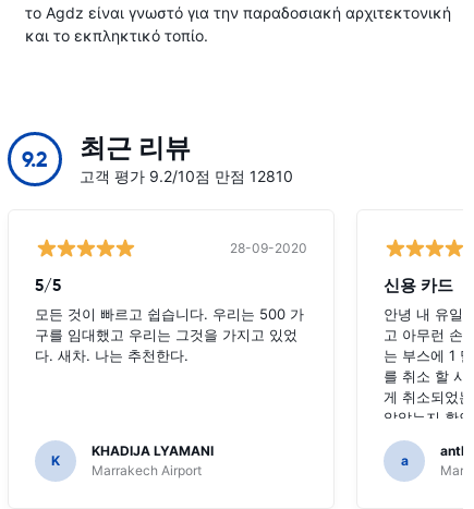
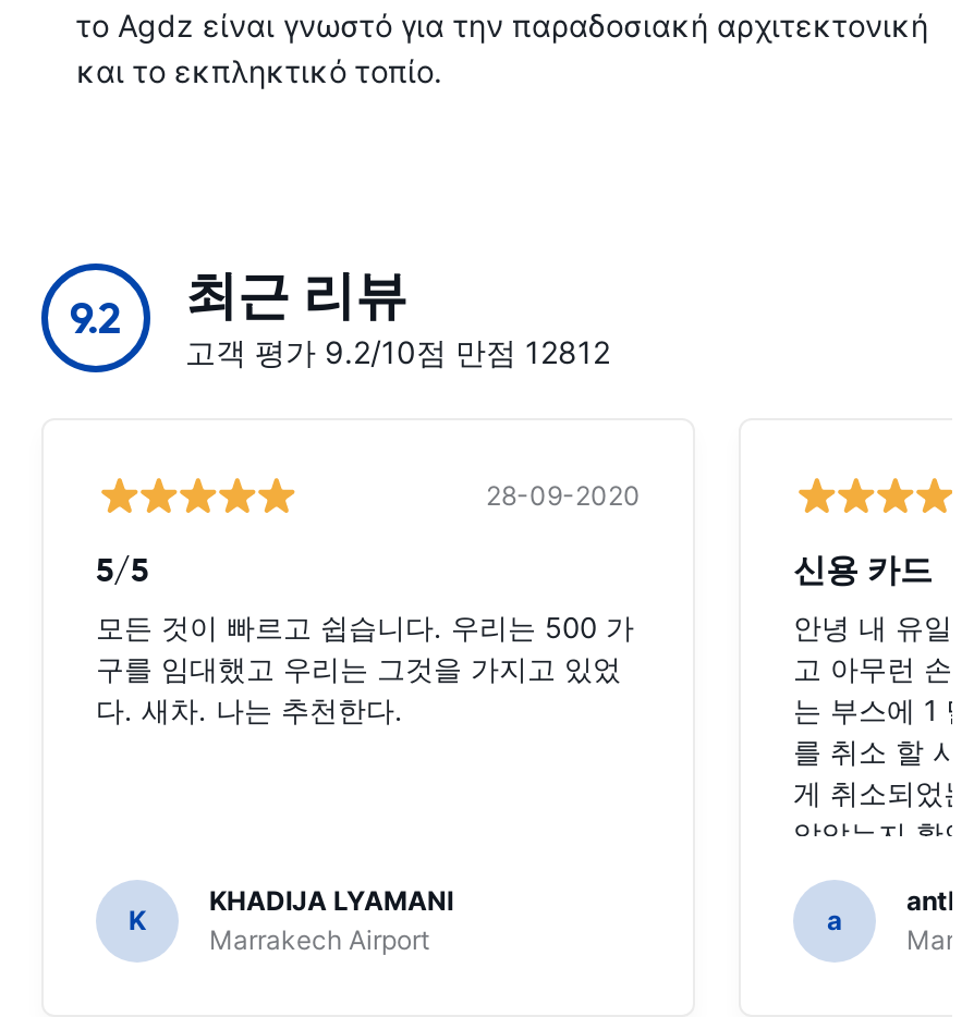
- 고객 평가 9.2/10점 만점 12810
+ 고객 평가 9.2/10점 만점 12812
